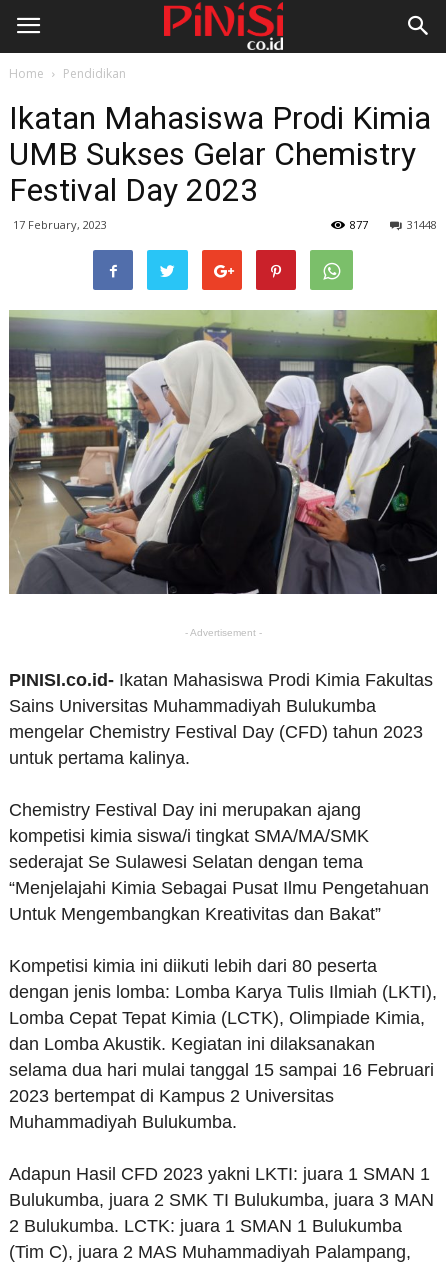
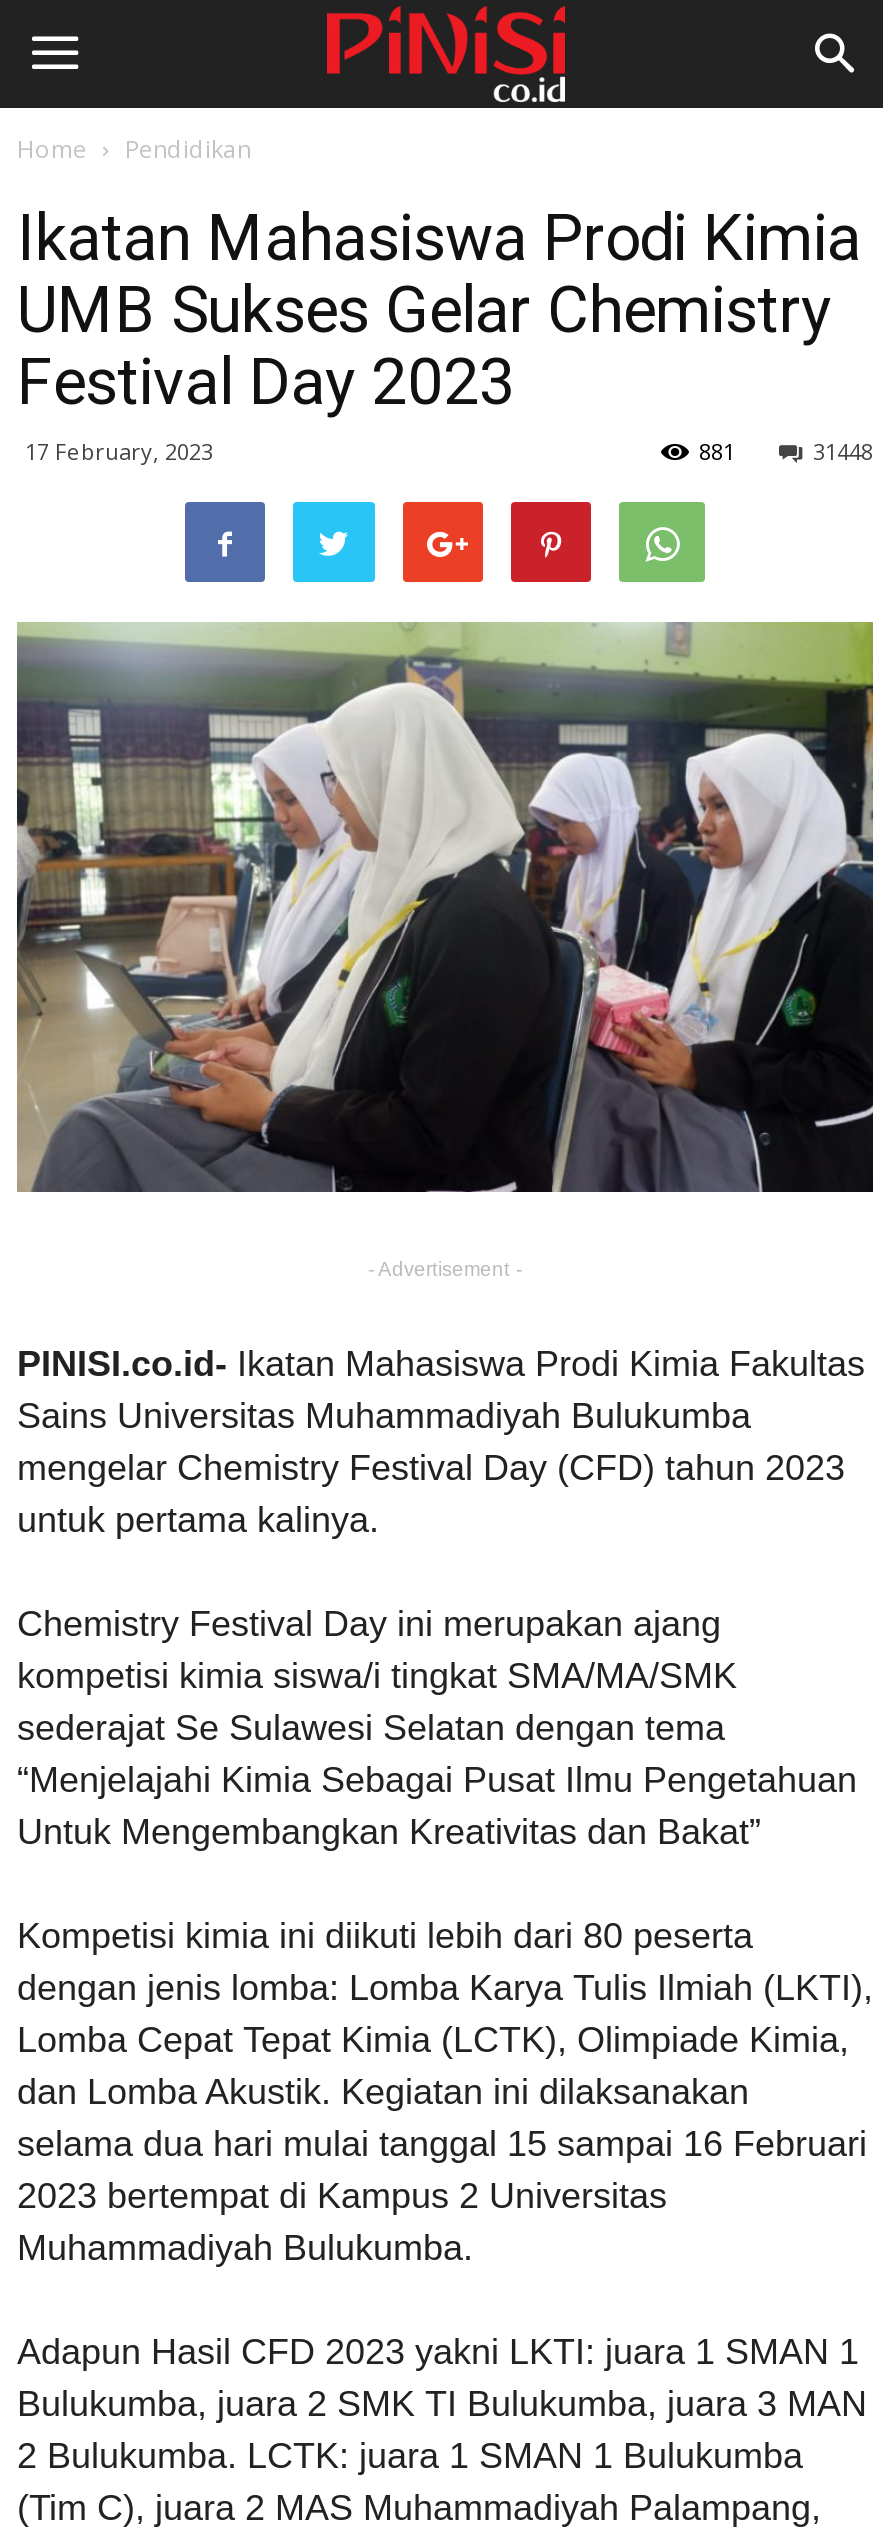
- 877
+ 881
